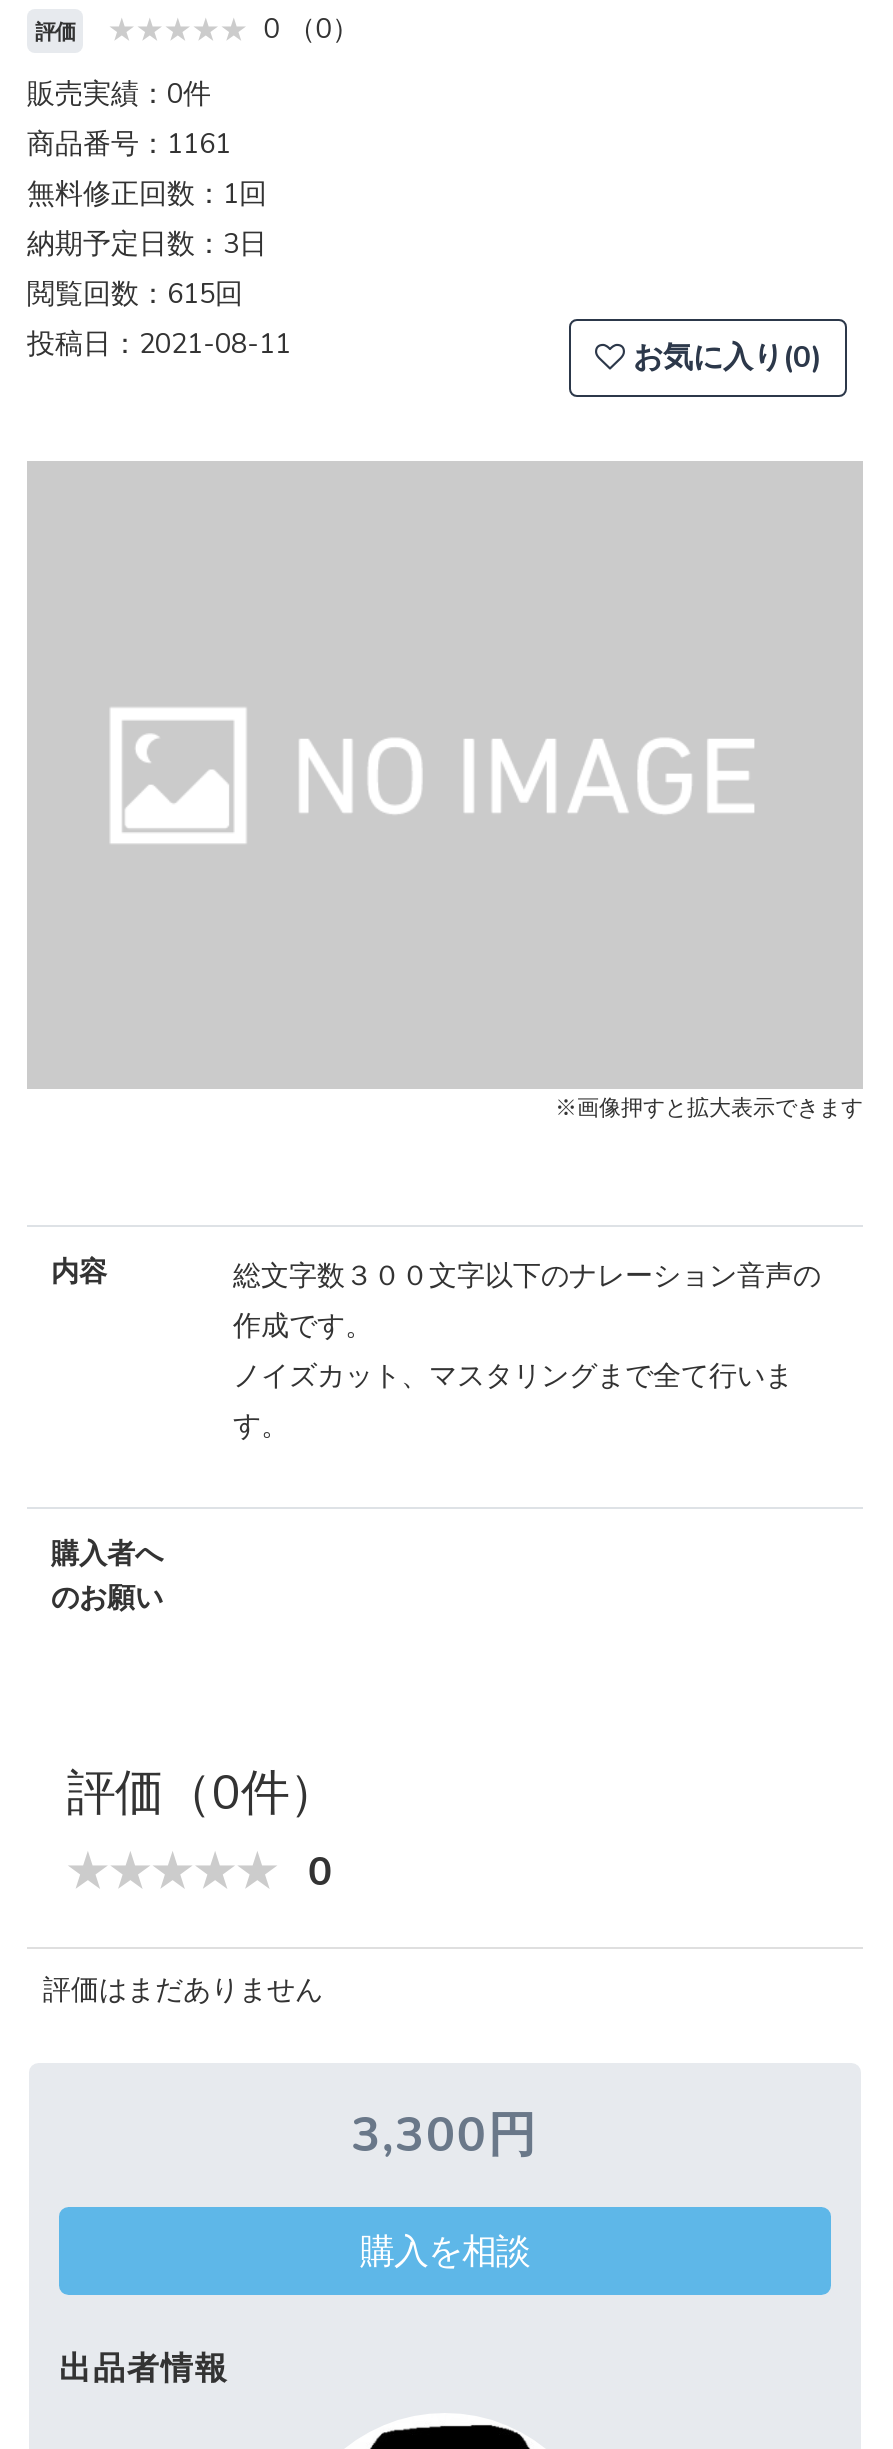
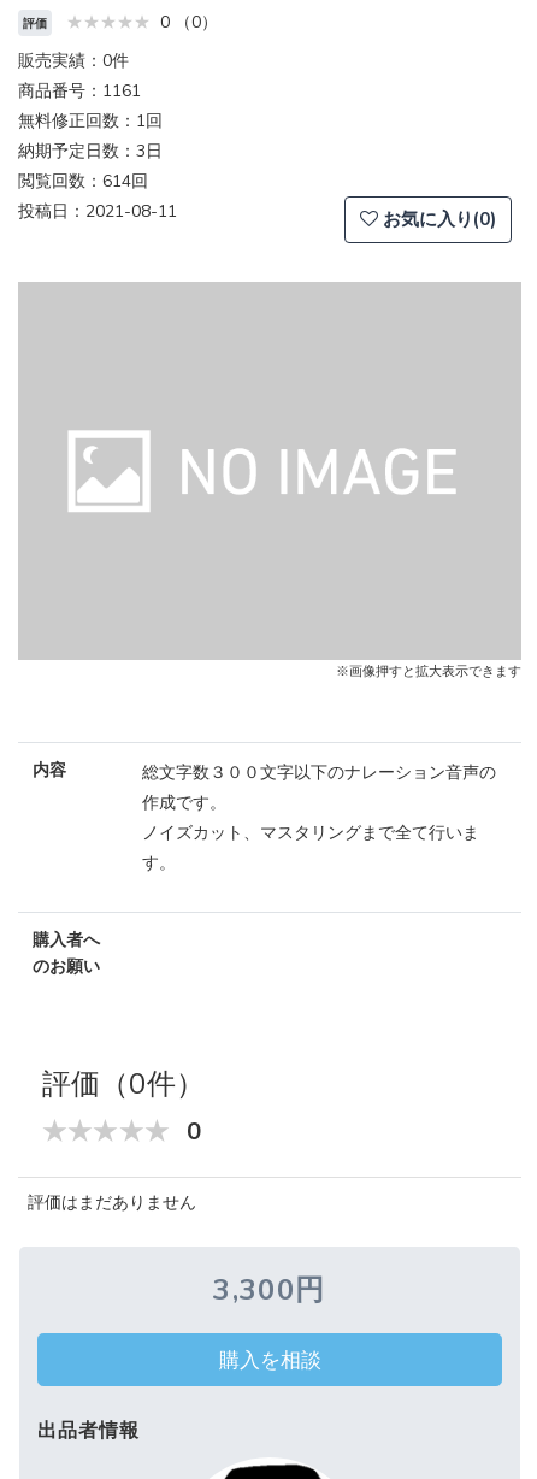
- 閲覧回数：615回
+ 閲覧回数：614回
